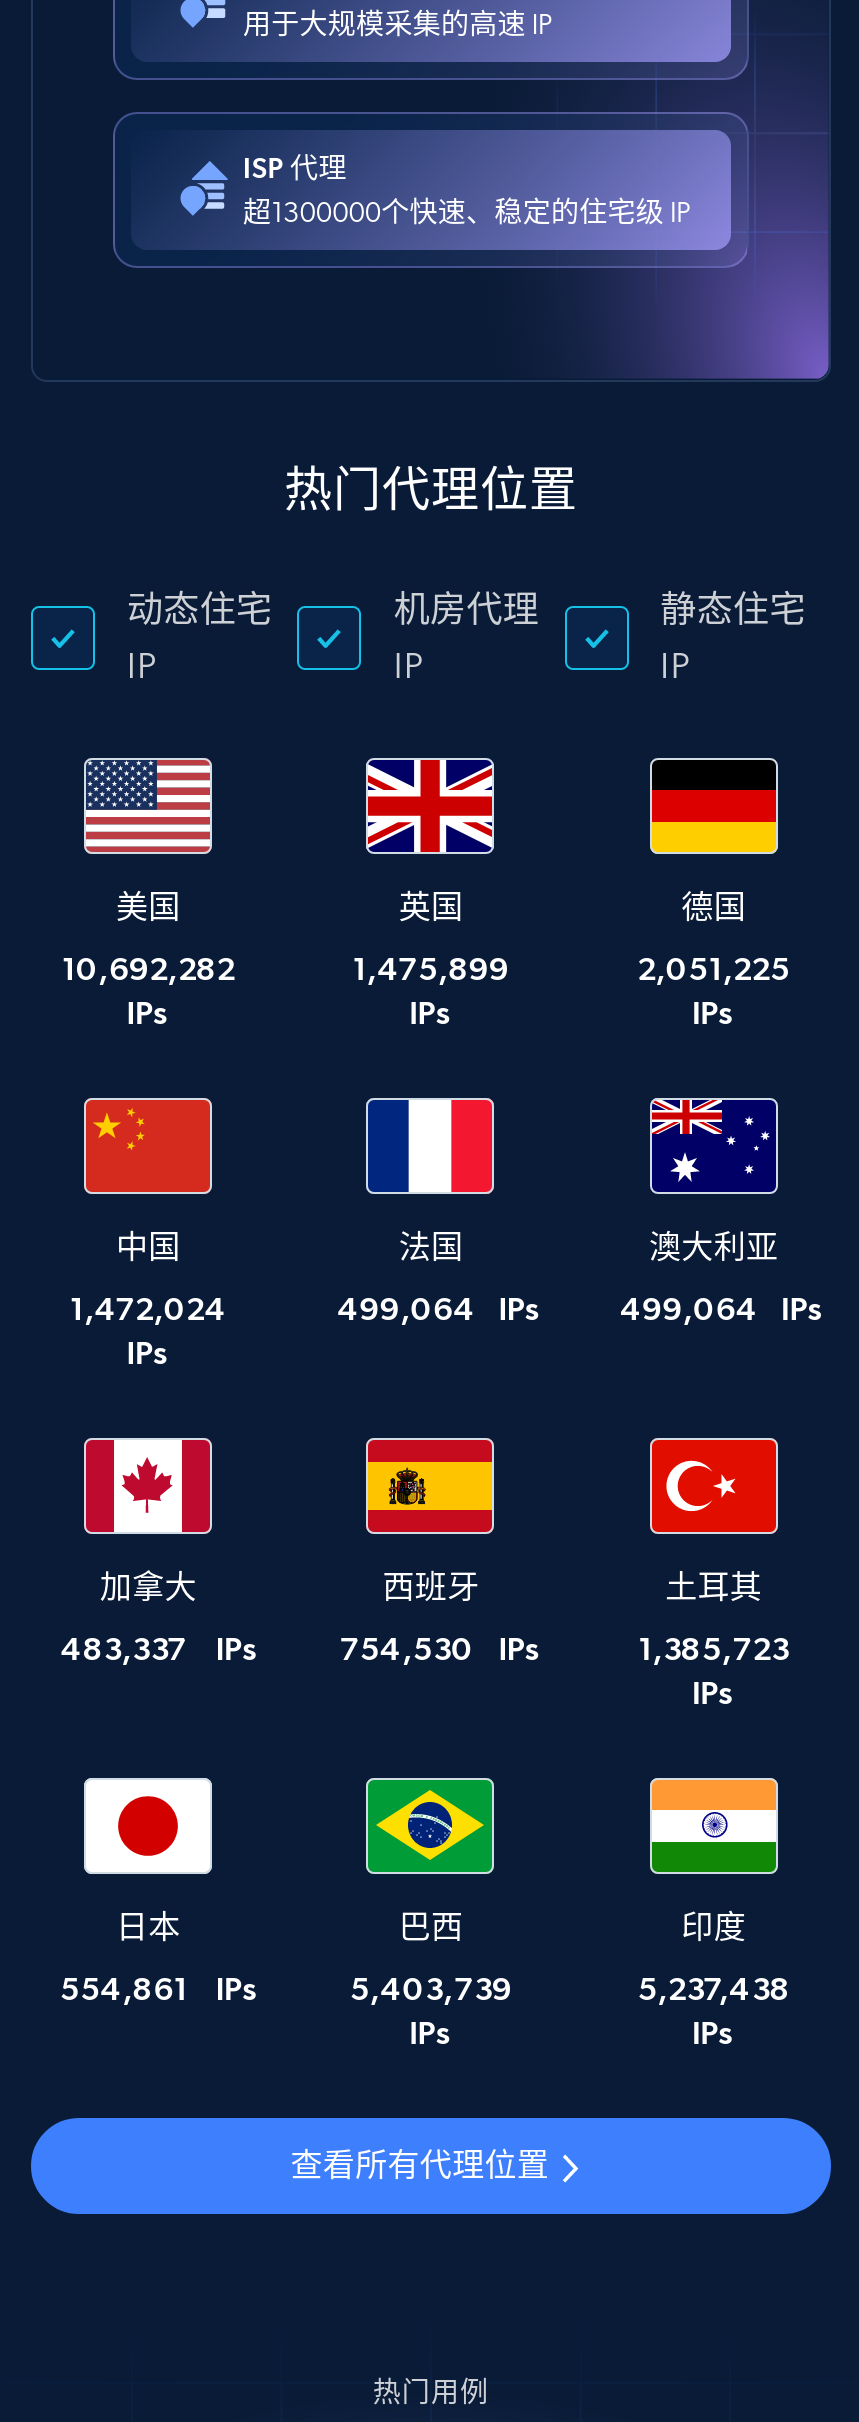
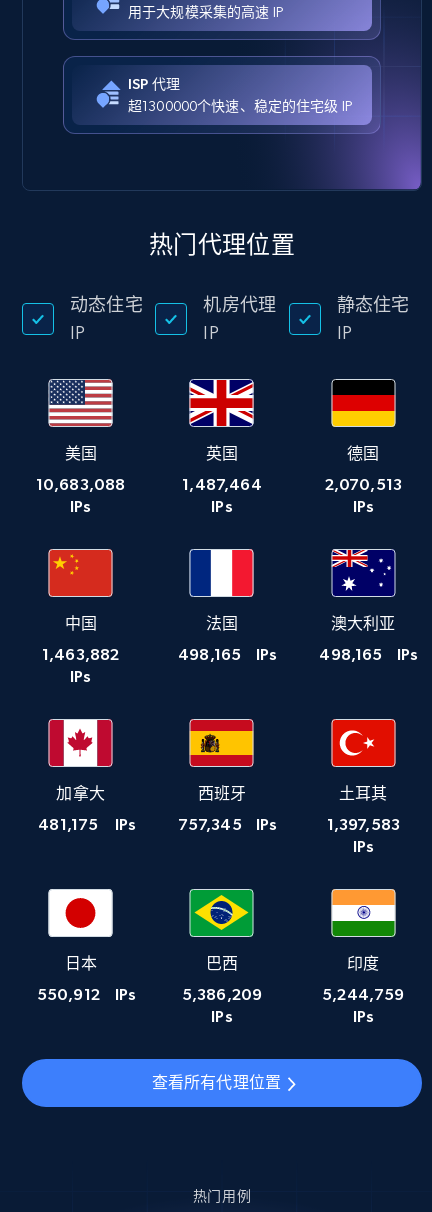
- 10,692,282
+ 10,683,088

- 1,475,899
+ 1,487,464

- 2,051,225
+ 2,070,513

- 1,472,024
+ 1,463,882

- 499,064 IPs
+ 498,165
+ IPs

- 499,064 IPs
+ 498,165
+ IPs

- 483,337 IPs
+ 481,175 IPs

- 754,530 IPs
+ 757,345
+ IPs

- 1,385,723
+ 1,397,583

- 554,861 IPs
+ 550,912 IPs

- 5,403,739
+ 5,386,209

- 5,237,438
+ 5,244,759
